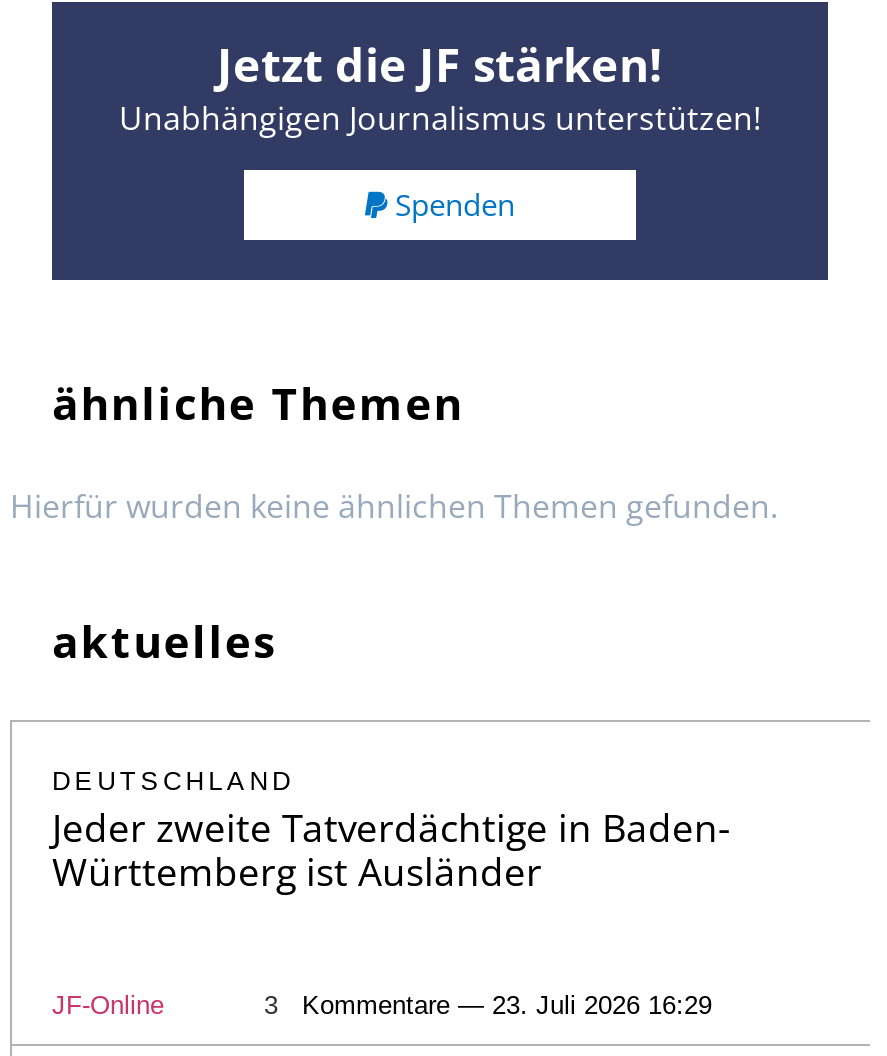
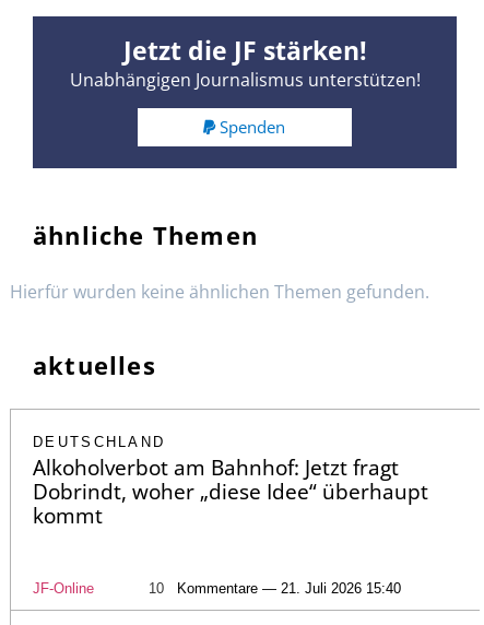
- Jeder zweite Tatverdächtige in Baden-
- Württemberg ist Ausländer
+ Alkoholverbot am Bahnhof: Jetzt fragt
+ Dobrindt, woher „diese Idee“ überhaupt
+ kommt

- 3
+ 10

- Kommentare — 23. Juli 2026 16:29
+ Kommentare — 21. Juli 2026 15:40
